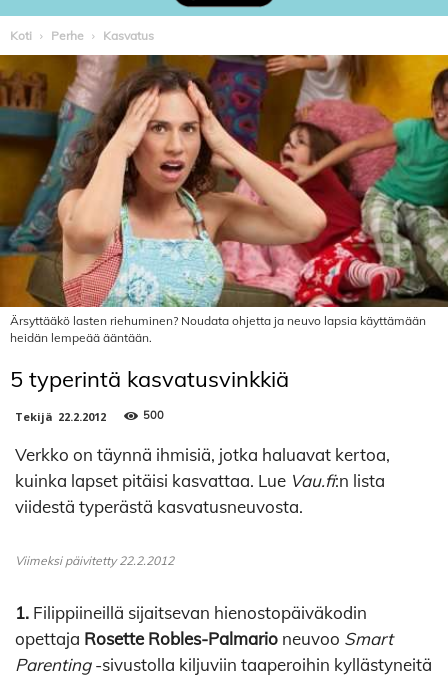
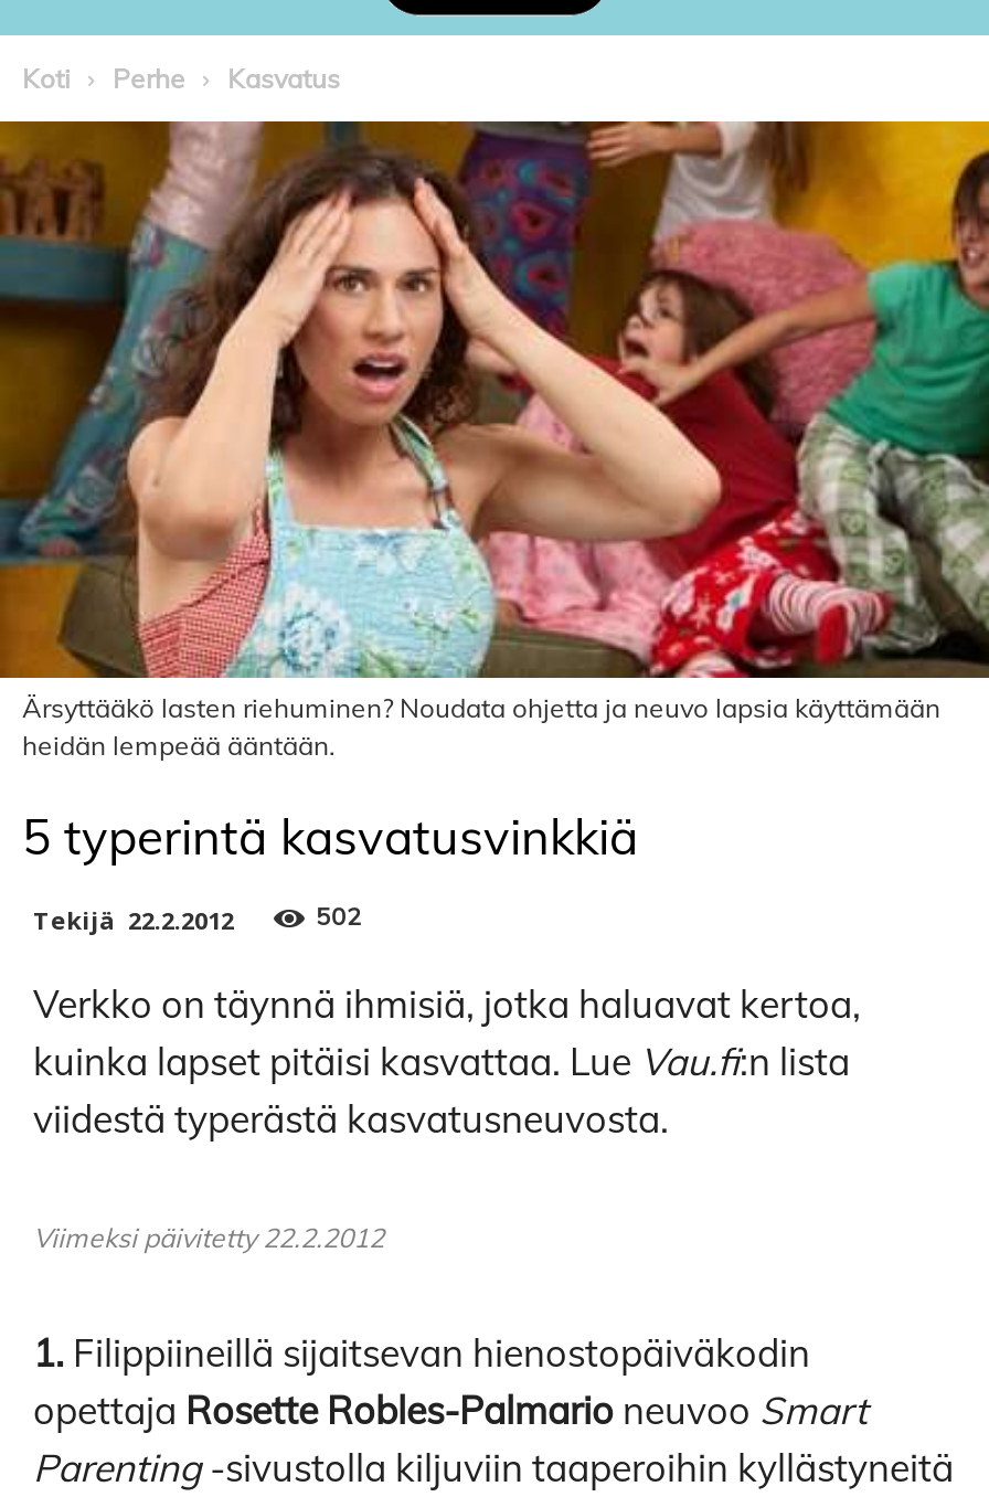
- 500
+ 502
